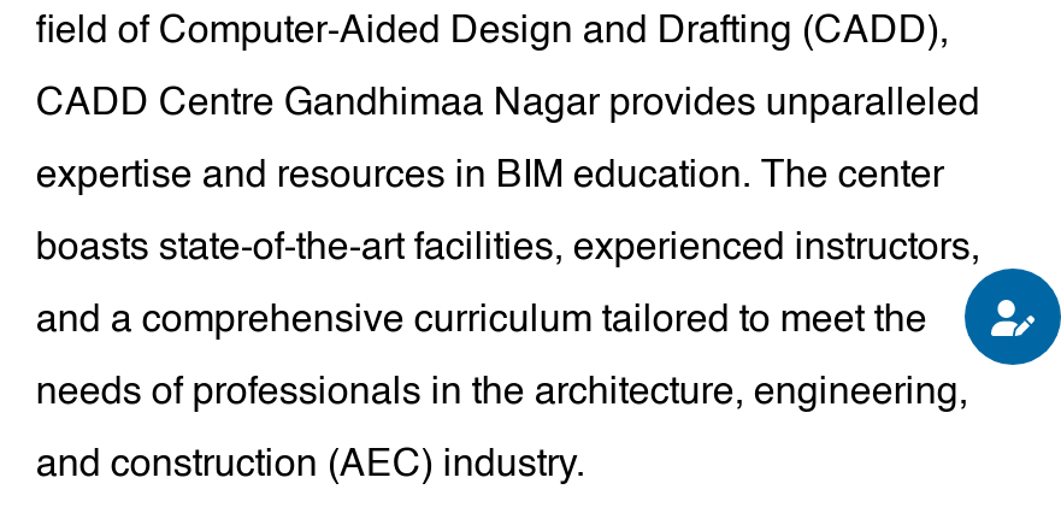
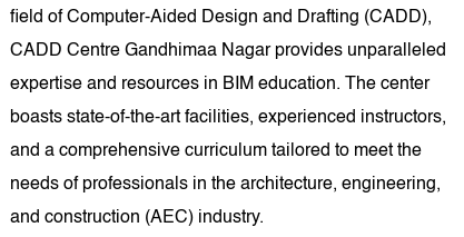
- [image]
